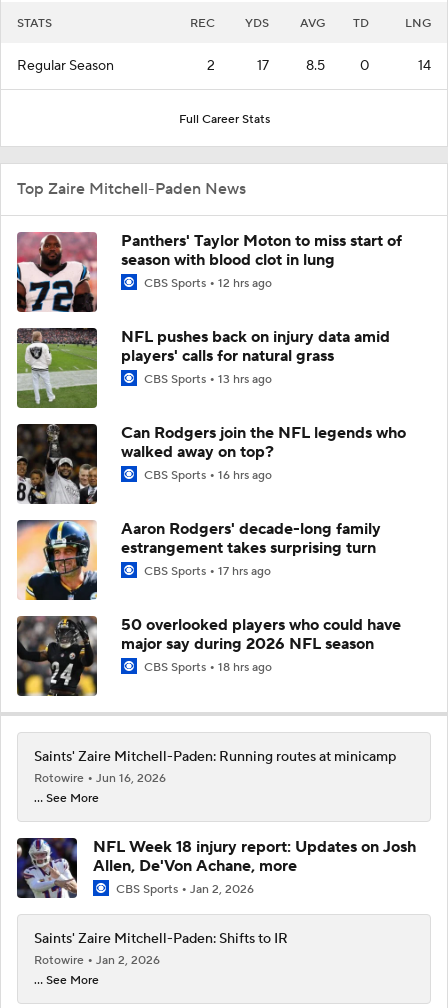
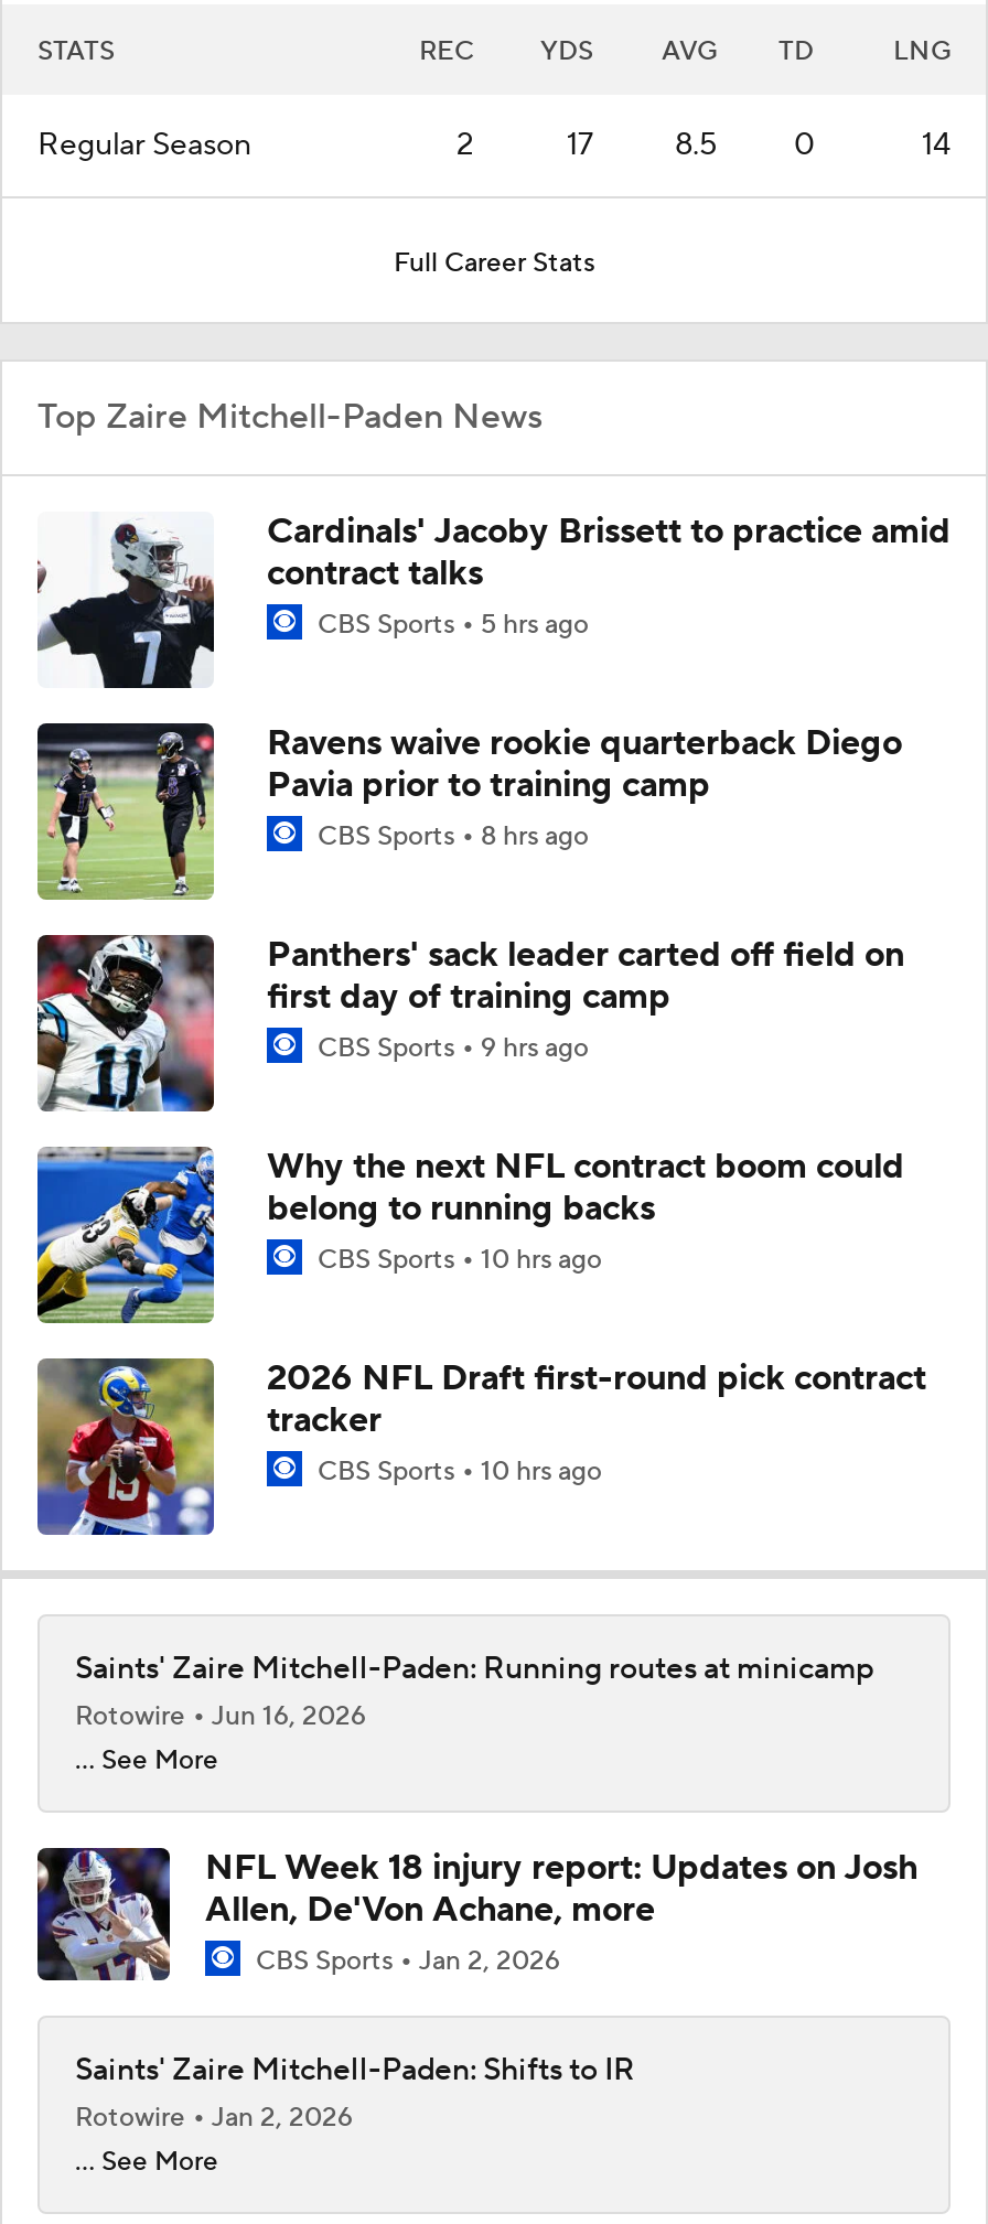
- [image]
- Panthers' Taylor Moton to miss start of
- season with blood clot in lung
- CBS Sports 12 hrs ago
+ [image]
+ Cardinals' Jacoby Brissett to practice amid
+ contract talks
+ CBS Sports 5 hrs ago

- [image]
- NFL pushes back on injury data amid
- players' calls for natural grass
- CBS Sports 13 hrs ago
+ [image]
+ Ravens waive rookie quarterback Diego
+ Pavia prior to training camp
+ CBS Sports 8 hrs ago

- [image]
- Can Rodgers join the NFL legends who
- walked away on top?
- CBS Sports 16 hrs ago
+ [image]
+ Panthers' sack leader carted off field on
+ first day of training camp
+ CBS Sports 9 hrs ago

- [image]
- Aaron Rodgers' decade-long family
- estrangement takes surprising turn
- CBS Sports 17 hrs ago
+ [image]
+ Why the next NFL contract boom could
+ belong to running backs
+ CBS Sports 10 hrs ago

- [image]
- 50 overlooked players who could have
- major say during 2026 NFL season
- CBS Sports 18 hrs ago
+ [image]
+ 2026 NFL Draft first-round pick contract
+ tracker
+ CBS Sports 10 hrs ago
